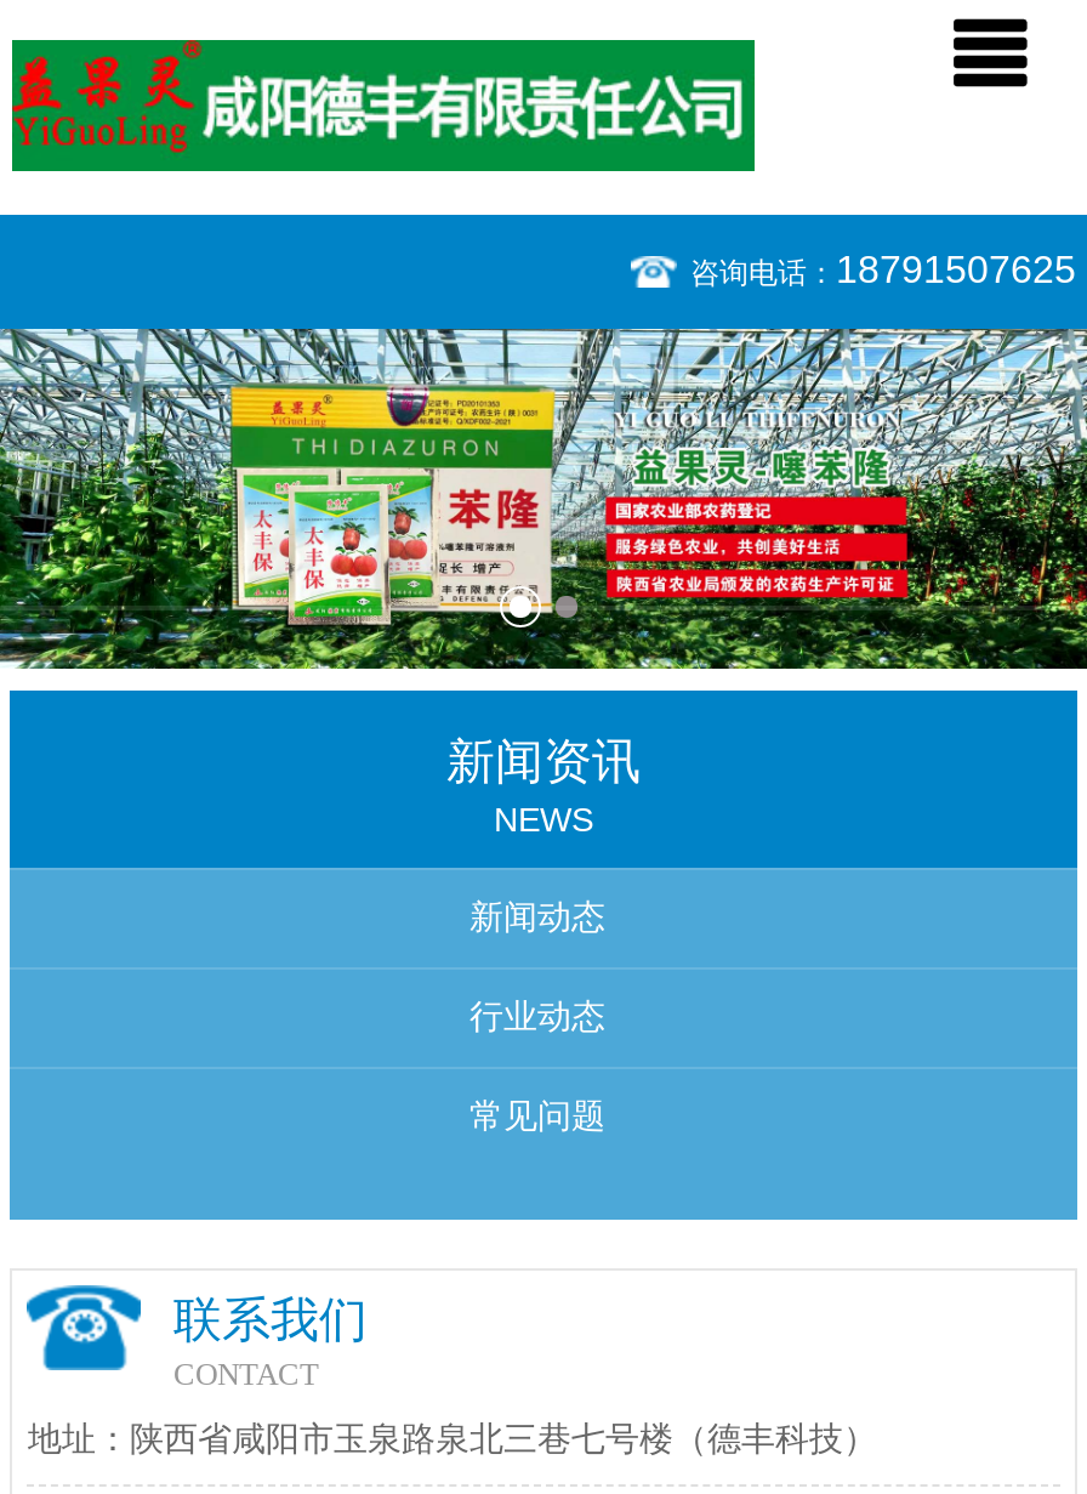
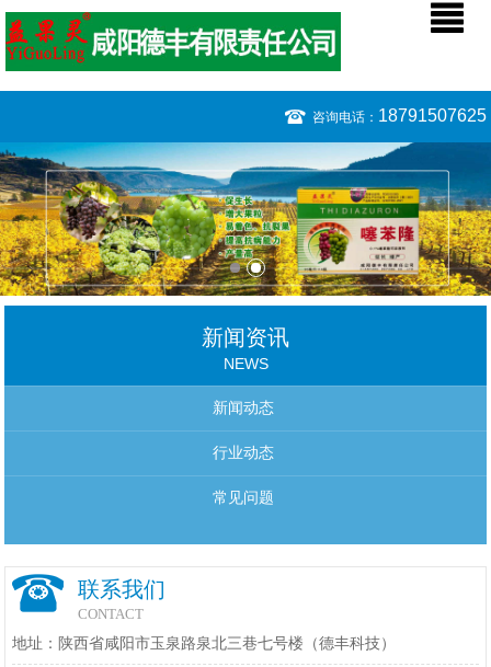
- [image]
+ [image]
